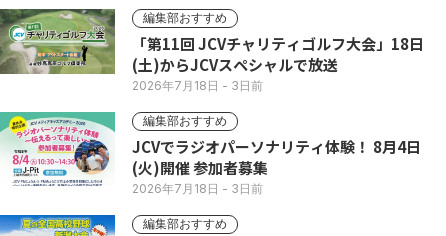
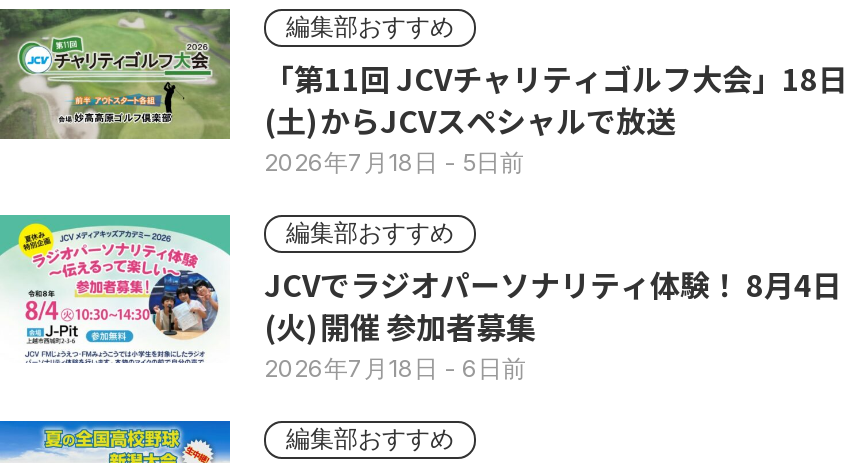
- 2026年7月18日- 3日前
+ 2026年7月18日- 5日前

- 2026年7月18日- 3日前
+ 2026年7月18日- 6日前
